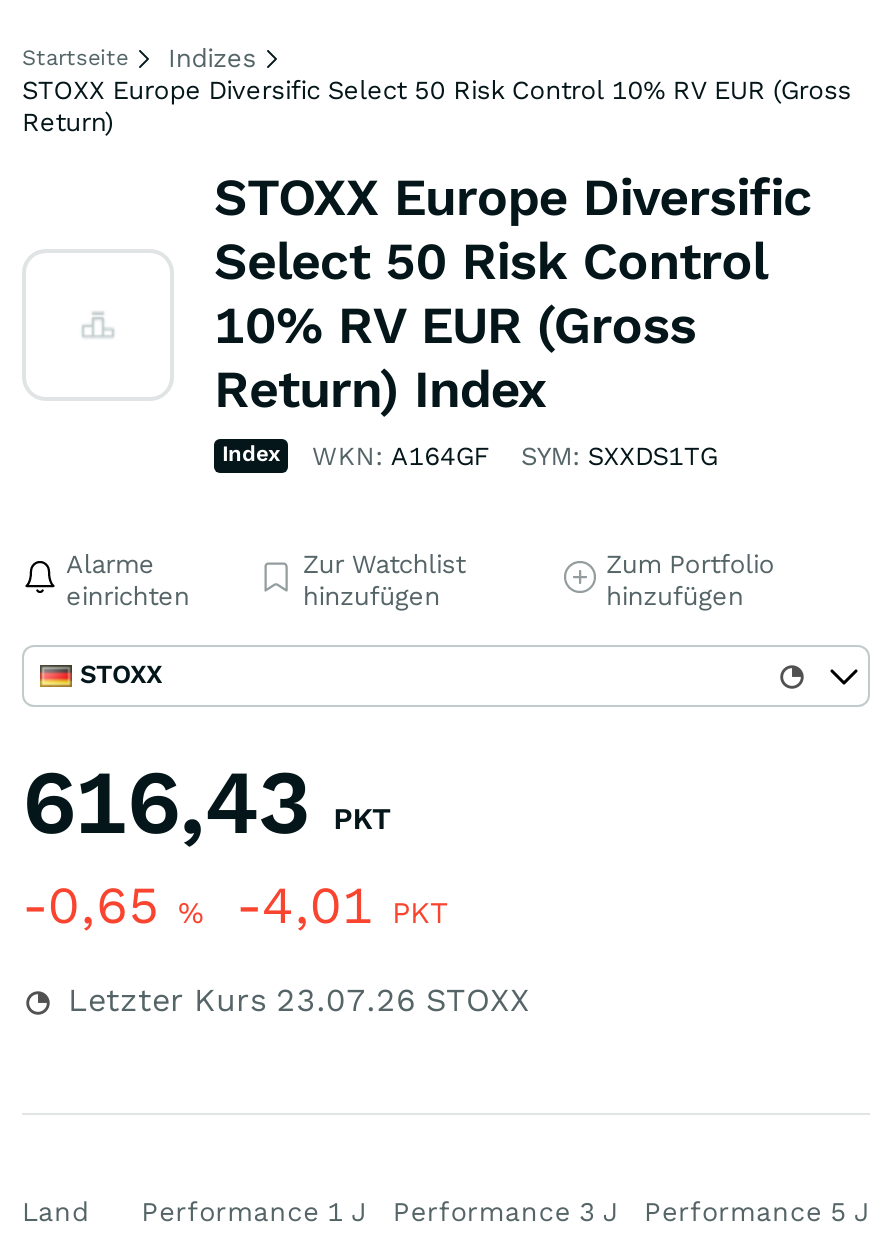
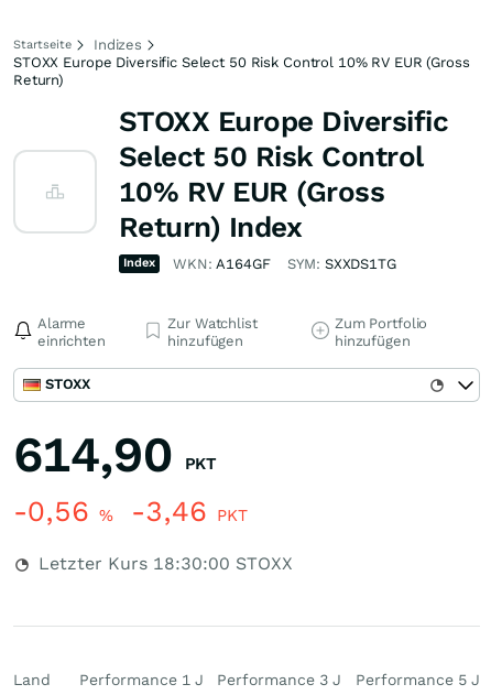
- 616,43 PKT
+ 614,90 PKT

- -0,65% -4,01 PKT
+ -0,56% -3,46 PKT

- Letzter Kurs 23.07.26 STOXX
+ Letzter Kurs 18:30:00 STOXX
